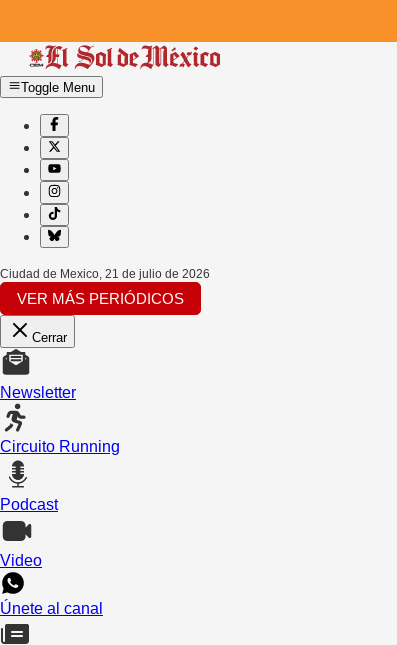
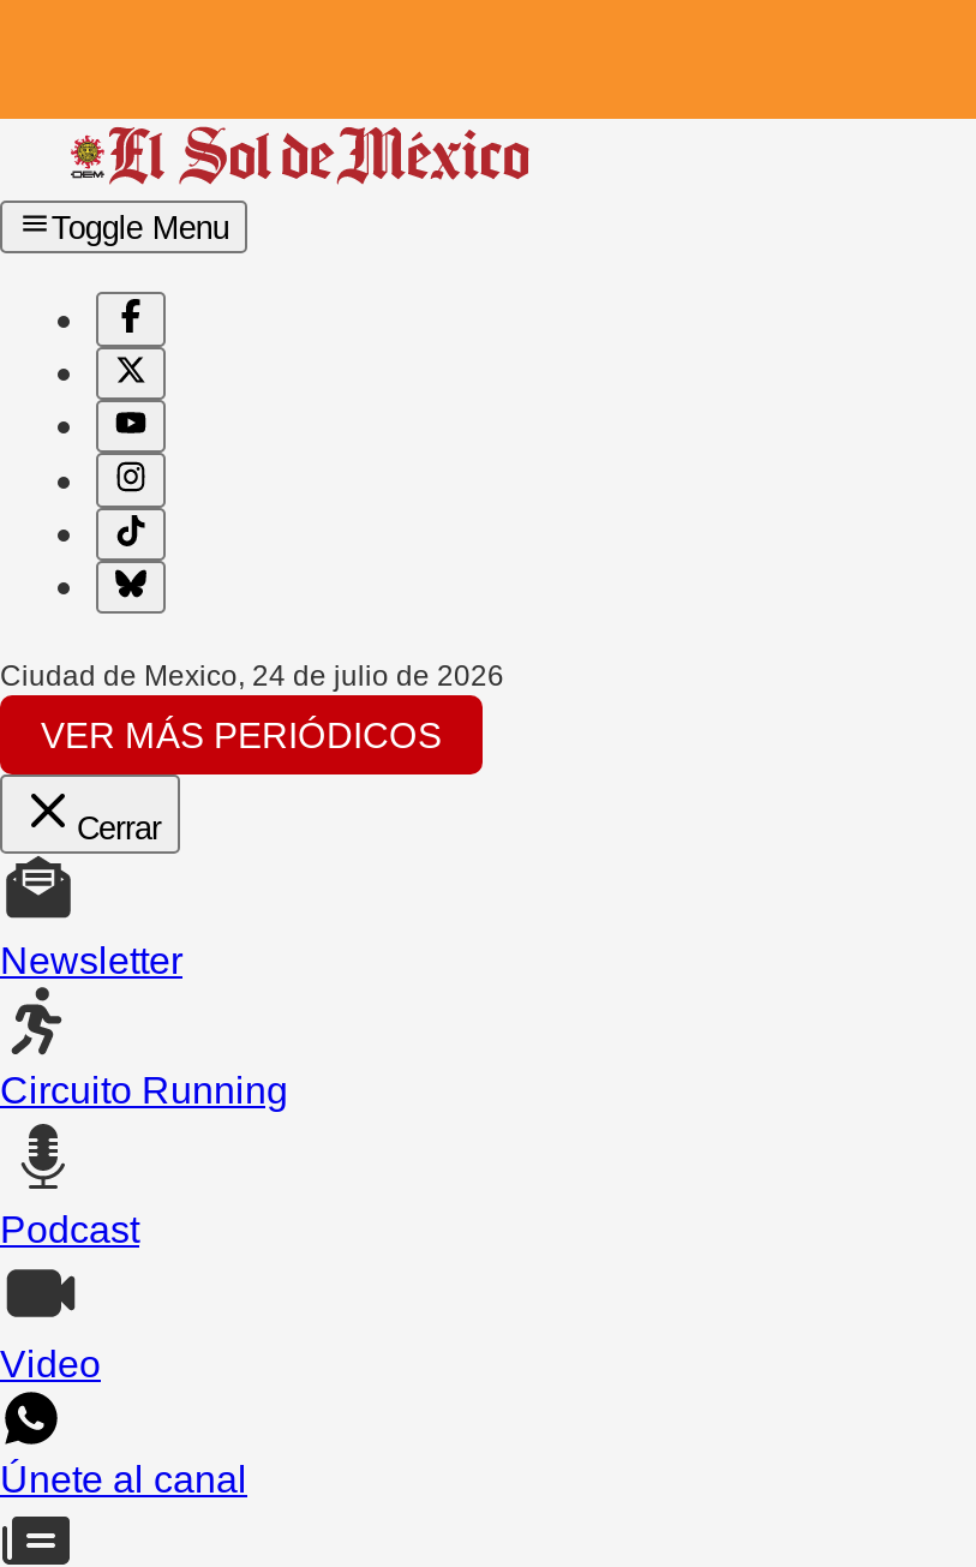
- Ciudad de Mexico, 21 de julio de 2026
+ Ciudad de Mexico, 24 de julio de 2026
